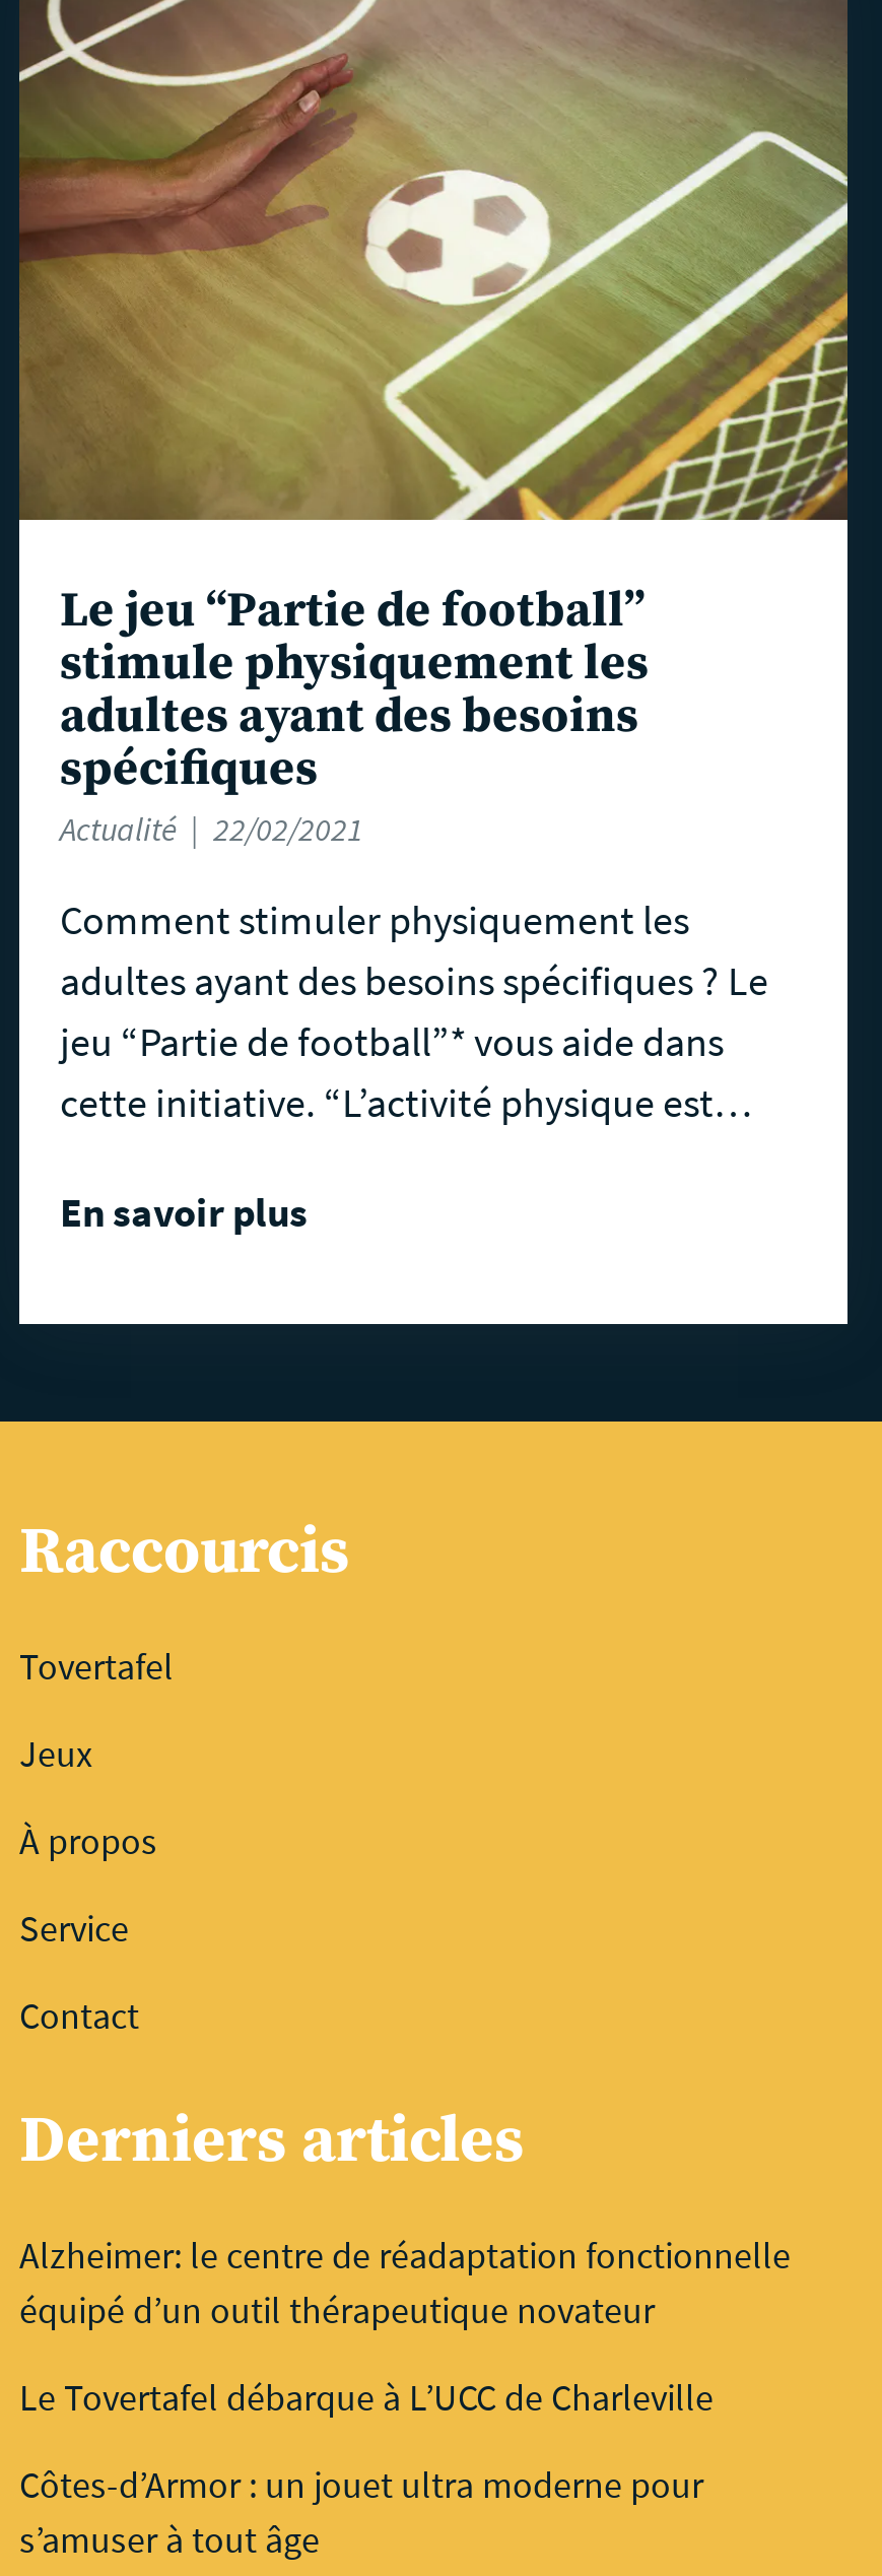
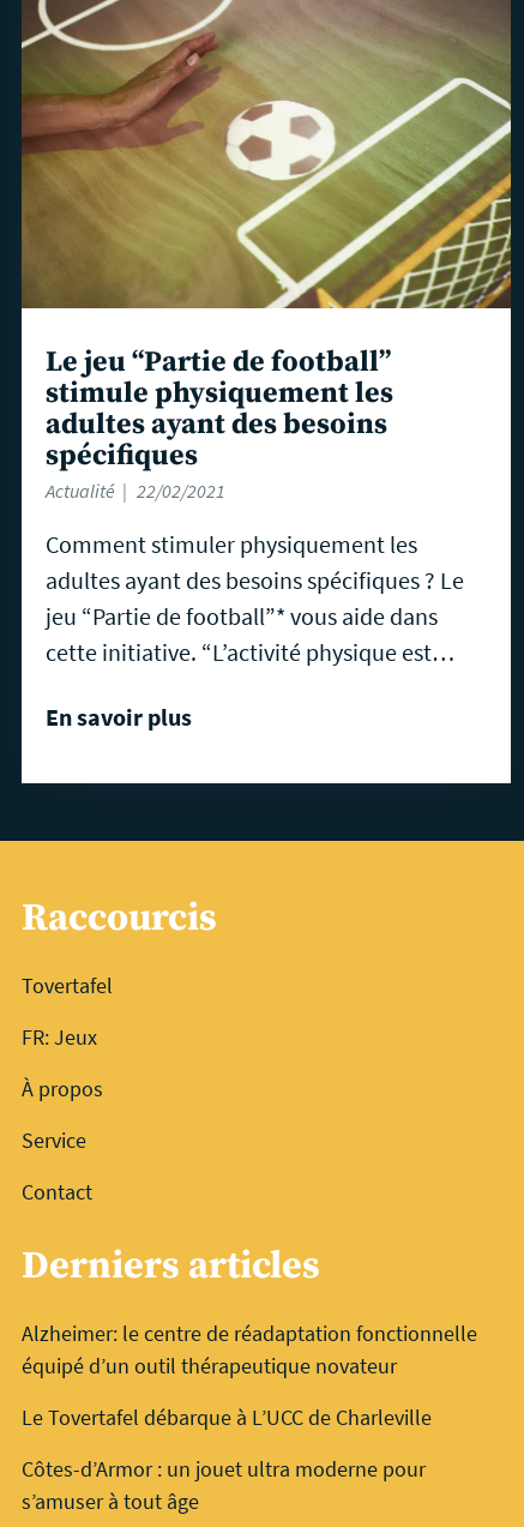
- Jeux
+ FR: Jeux
